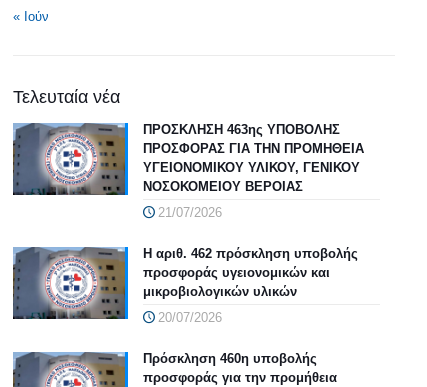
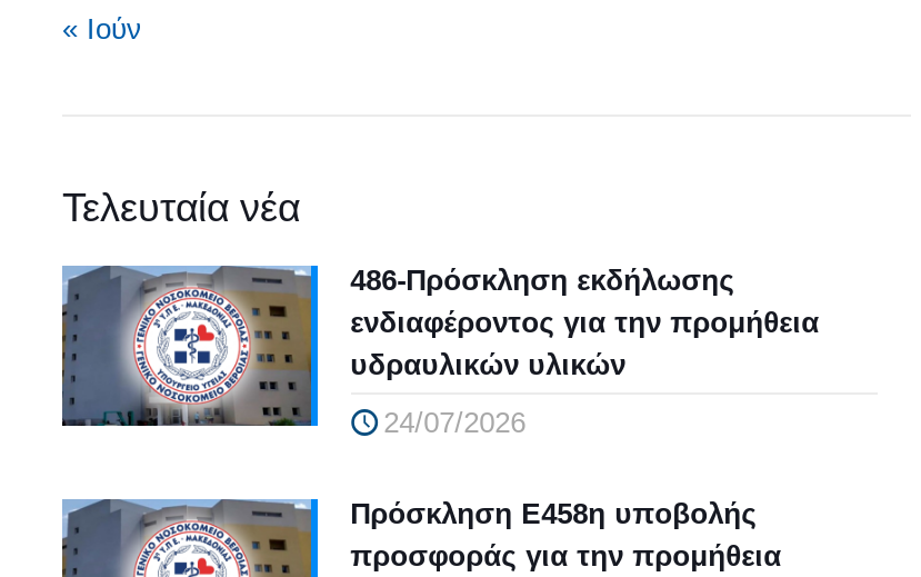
- ΠΡΟΣΚΛΗΣΗ 463ης ΥΠΟΒΟΛΗΣ
- ΠΡΟΣΦΟΡΑΣ ΓΙΑ ΤΗΝ ΠΡΟΜΗΘΕΙΑ
- ΥΓΕΙΟΝΟΜΙΚΟΥ ΥΛΙΚΟΥ, ΓΕΝΙΚΟΥ
- ΝΟΣΟΚΟΜΕΙΟΥ ΒΕΡΟΙΑΣ
- 21/07/2026
- Η αριθ. 462 πρόσκληση υποβολής
- προσφοράς υγειονομικών και
- μικροβιολογικών υλικών
- 20/07/2026
- Πρόσκληση 460η υποβολής
+ 486-Πρόσκληση εκδήλωσης
+ ενδιαφέροντος για την προμήθεια
+ υδραυλικών υλικών
+ 24/07/2026
+ Πρόσκληση E458η υποβολής
